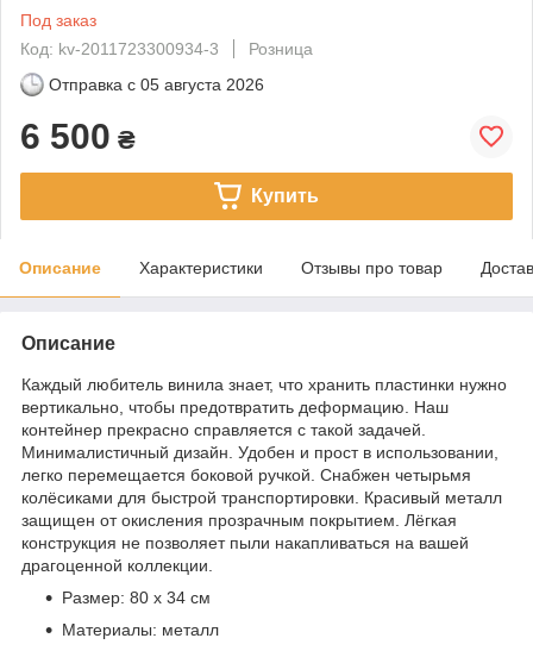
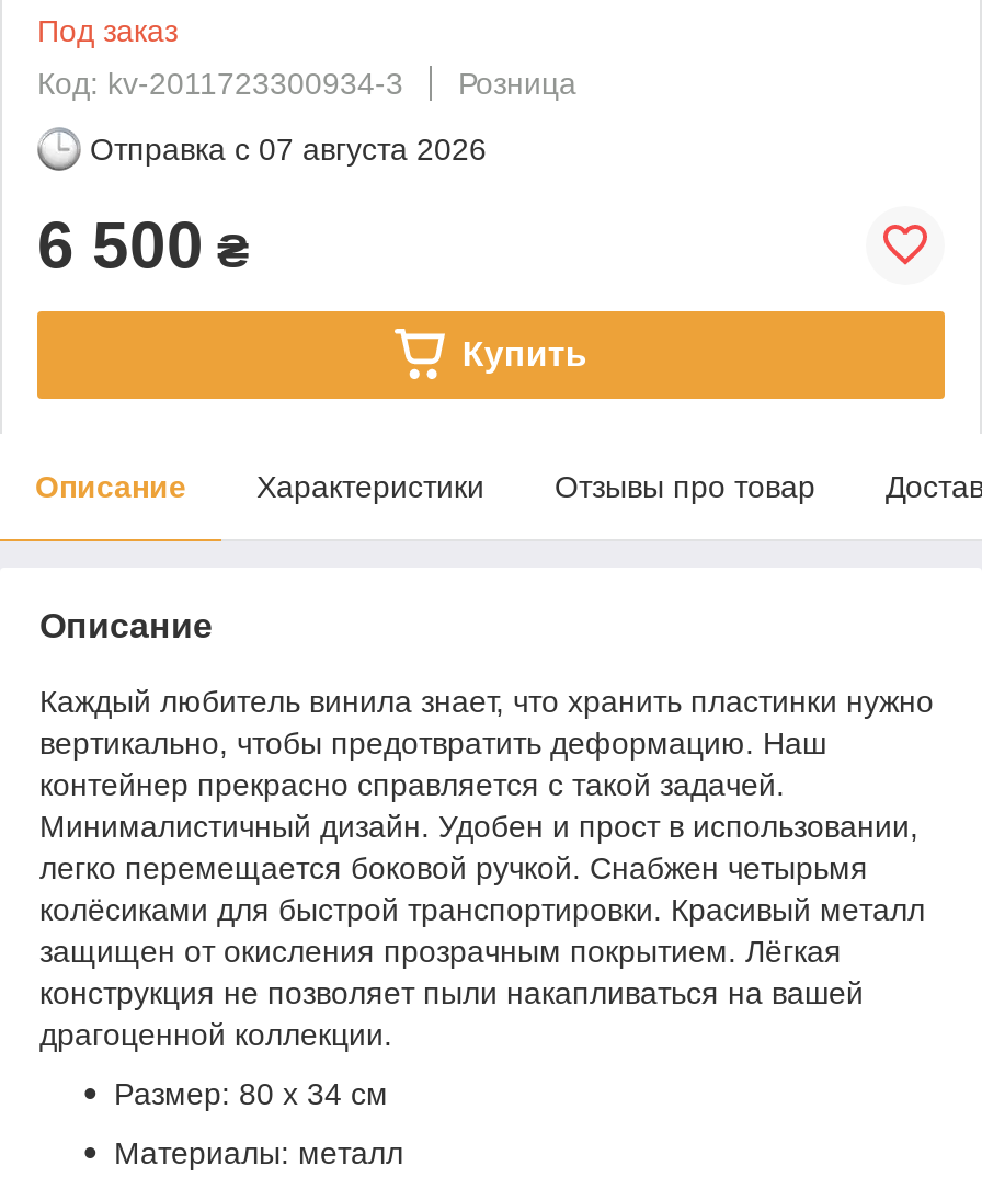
- Отправка с 05 августа 2026
+ Отправка с 07 августа 2026
